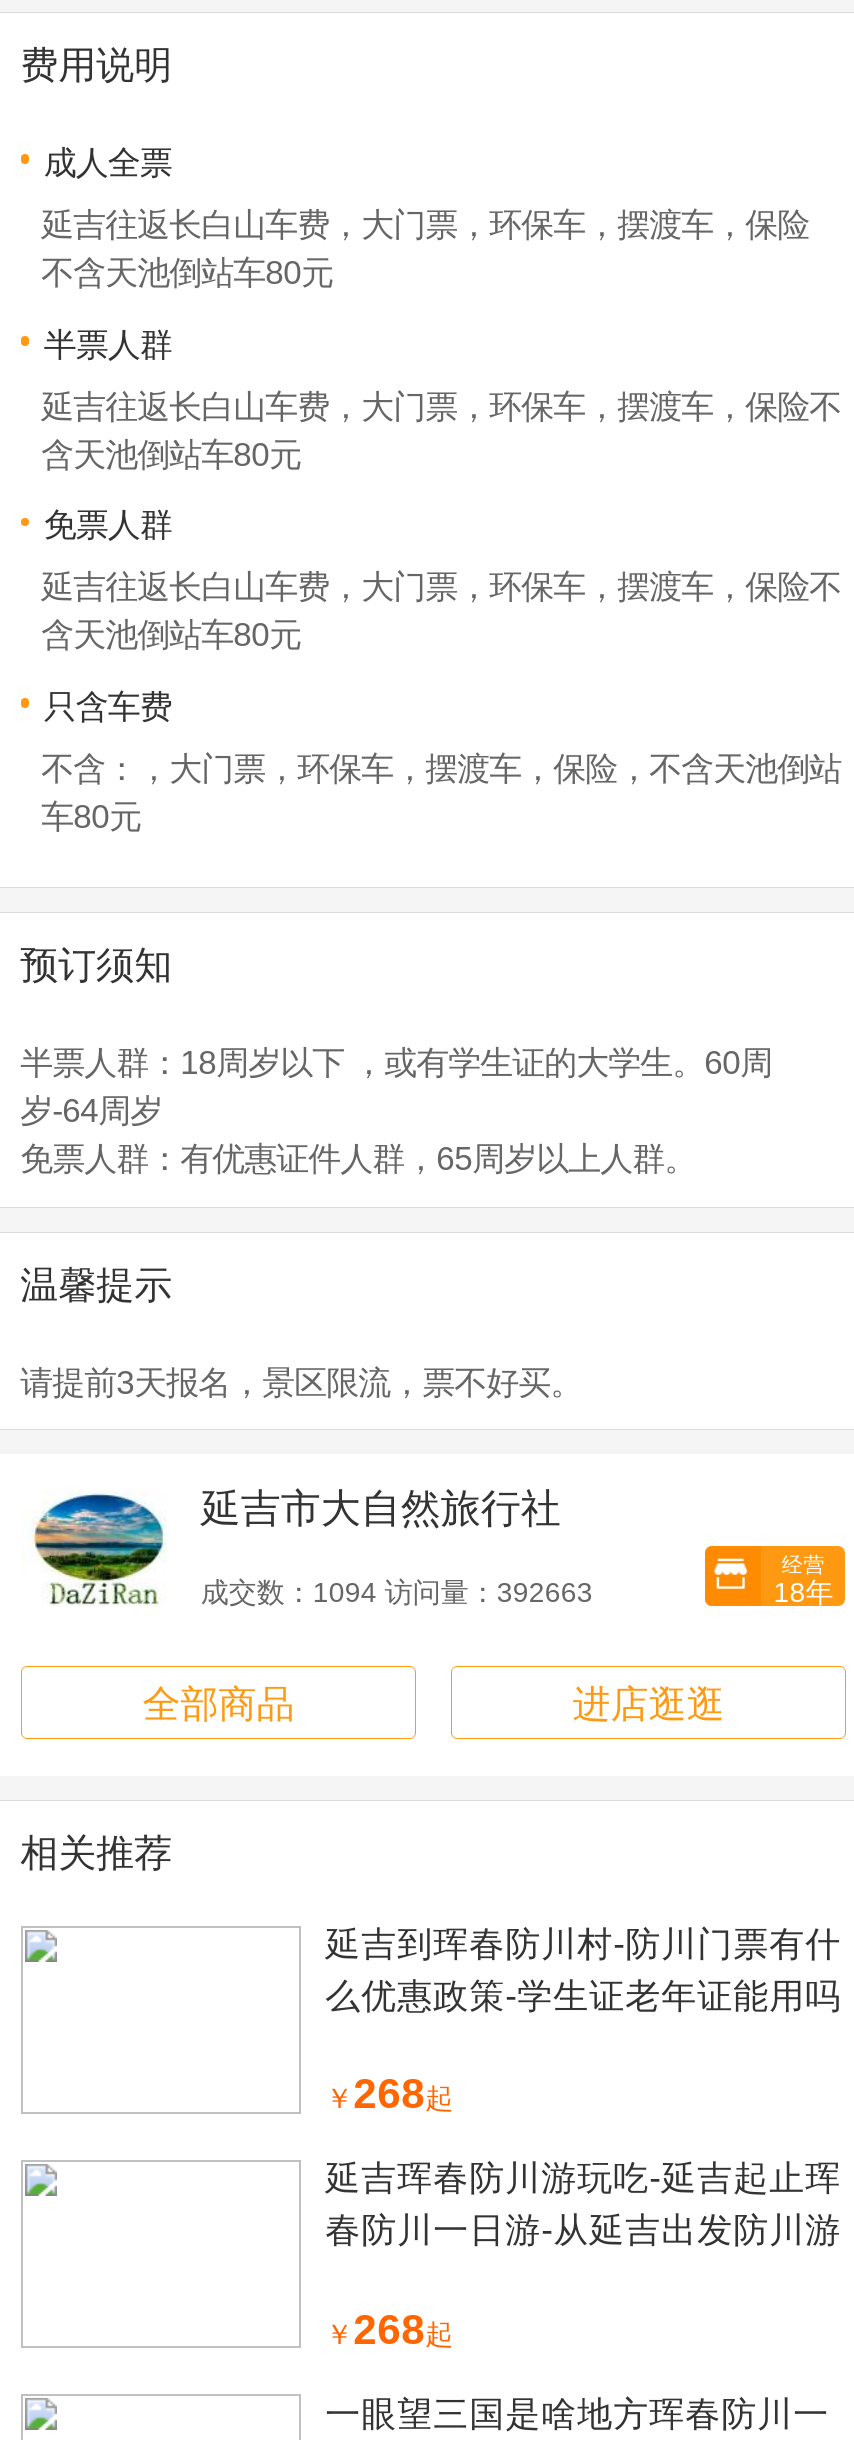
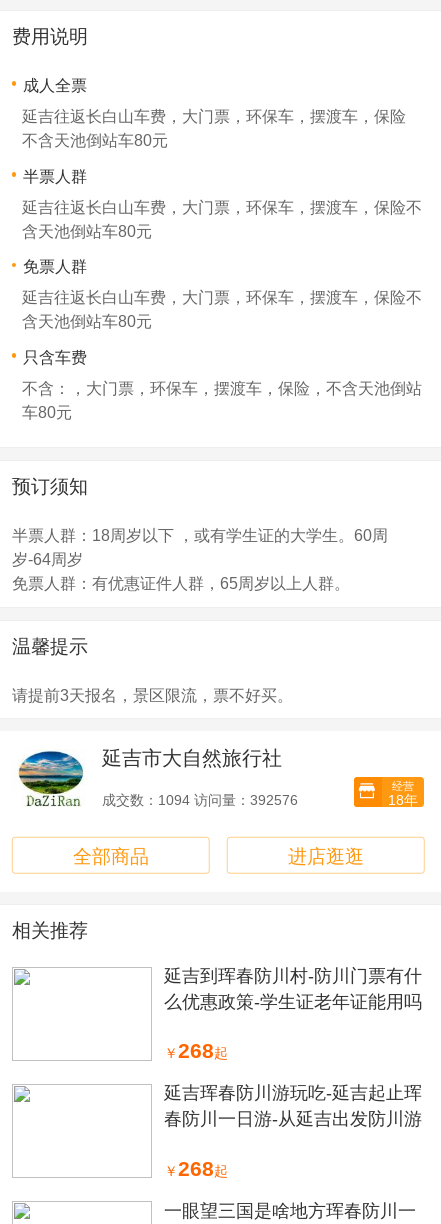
- 成交数：1094 访问量：392663
+ 成交数：1094 访问量：392576
